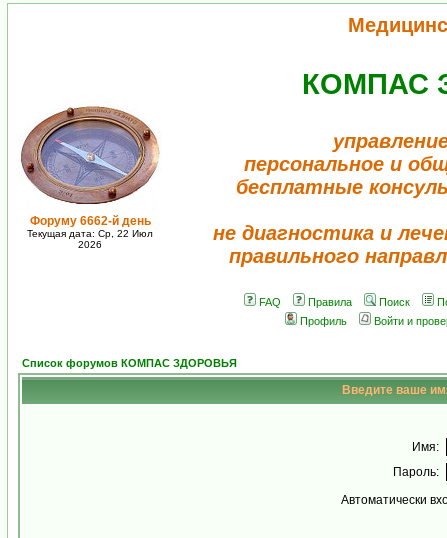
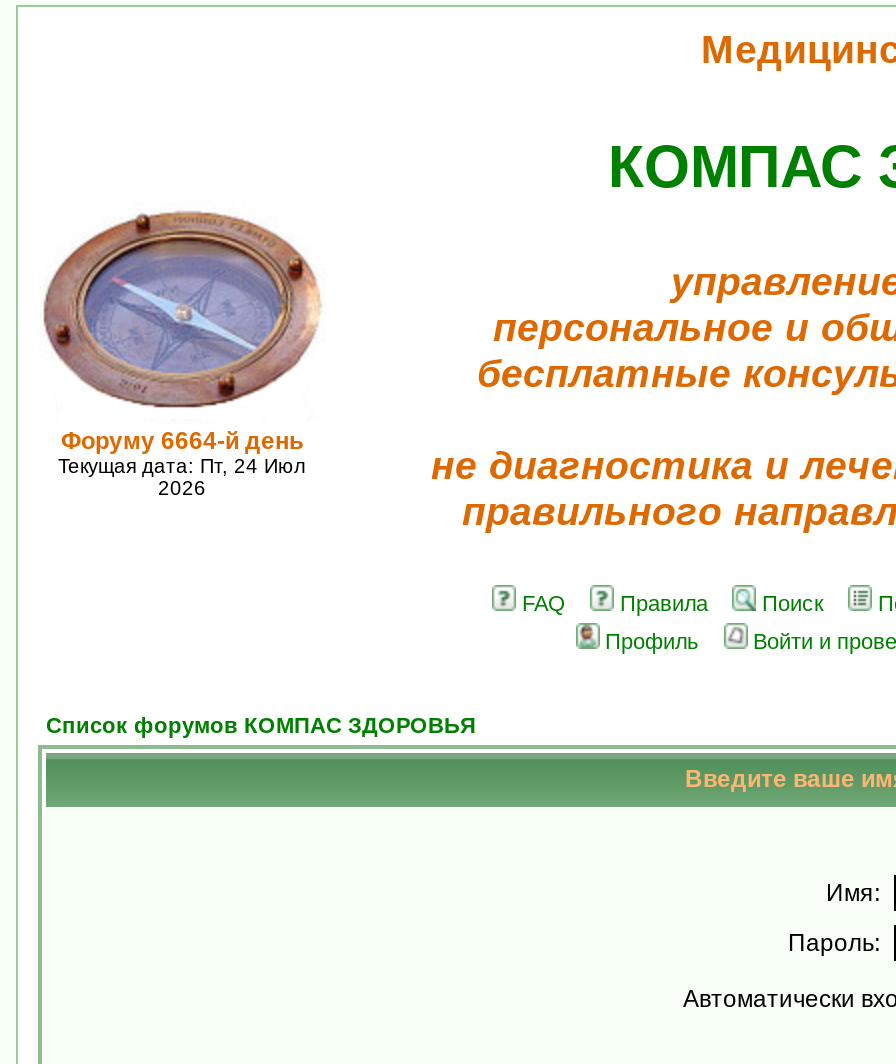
- Форуму 6662-й день
+ Форуму 6664-й день

- Текущая дата: Ср, 22 Июл
+ Текущая дата: Пт, 24 Июл
